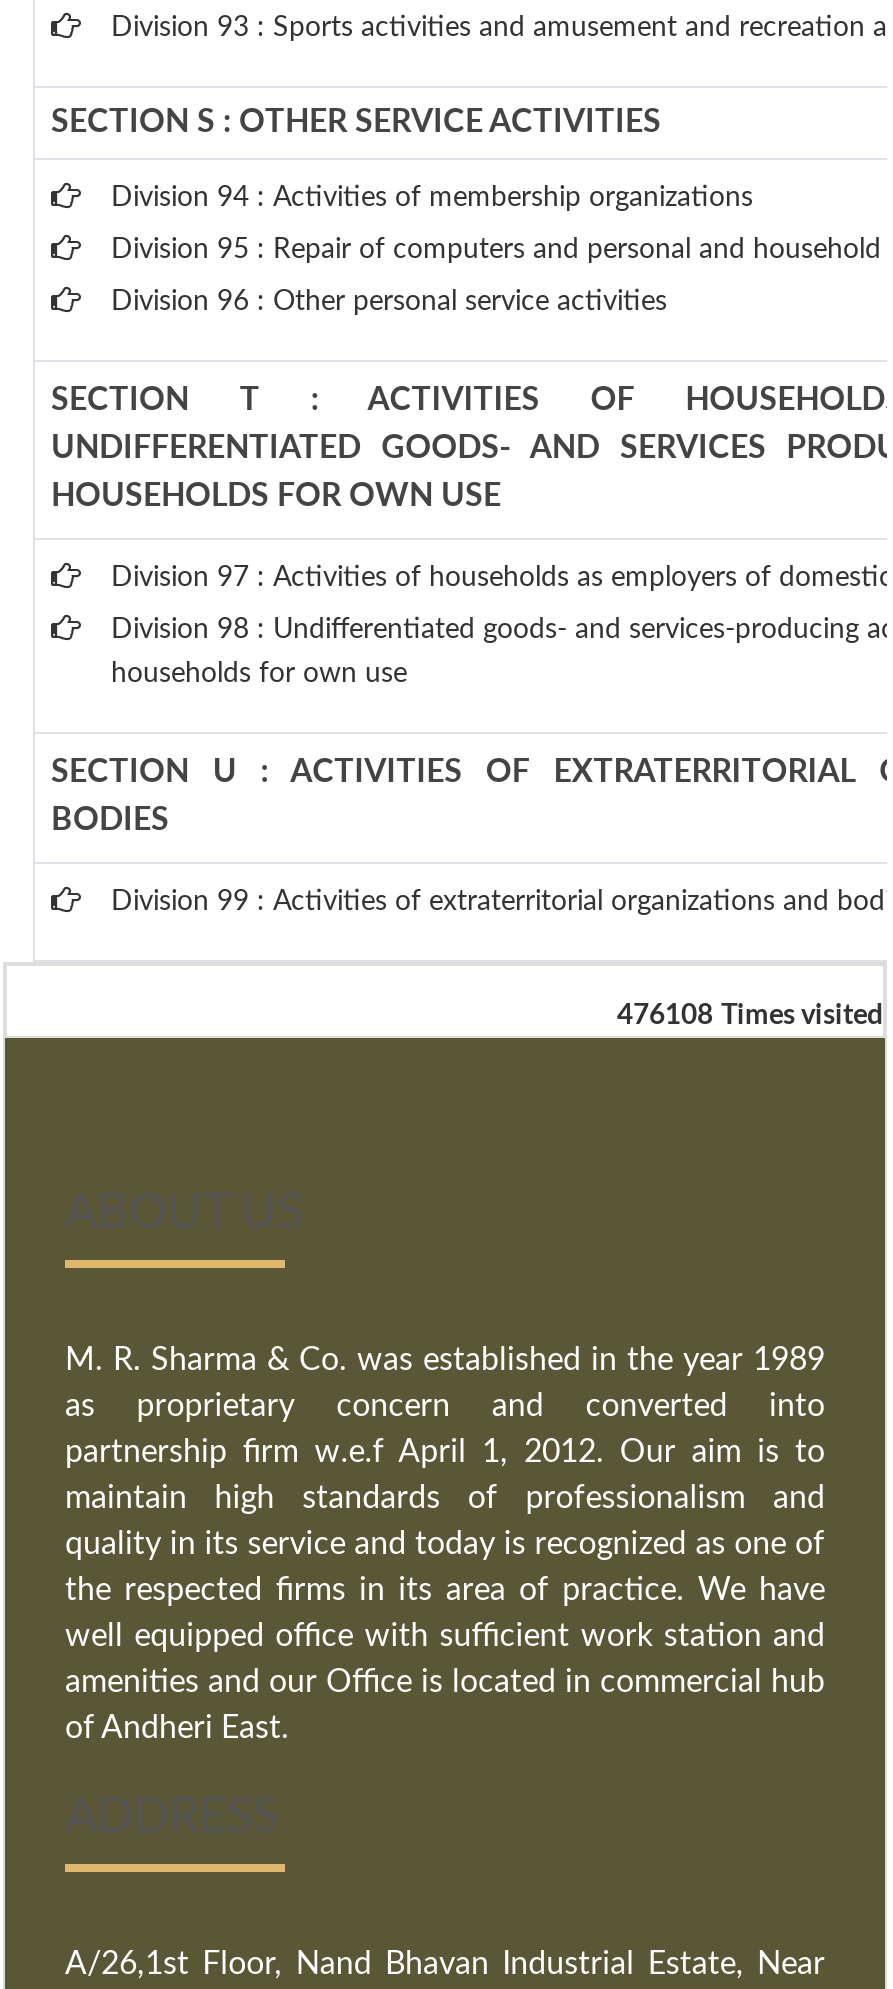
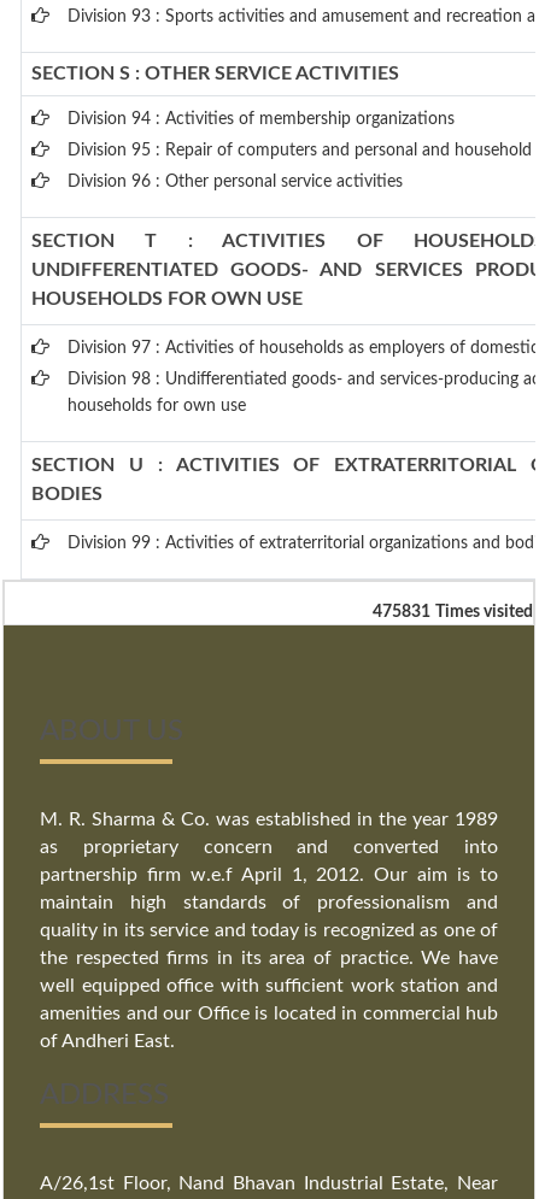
- 476108 Times visited
+ 475831 Times visited
